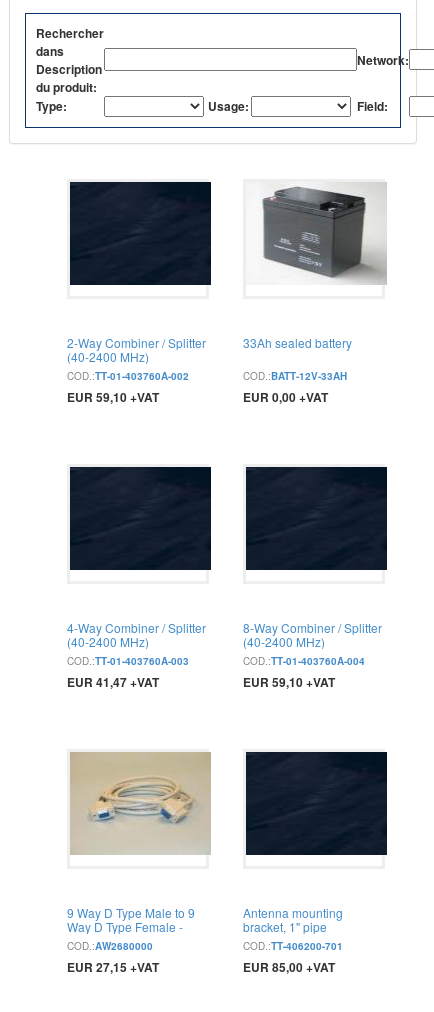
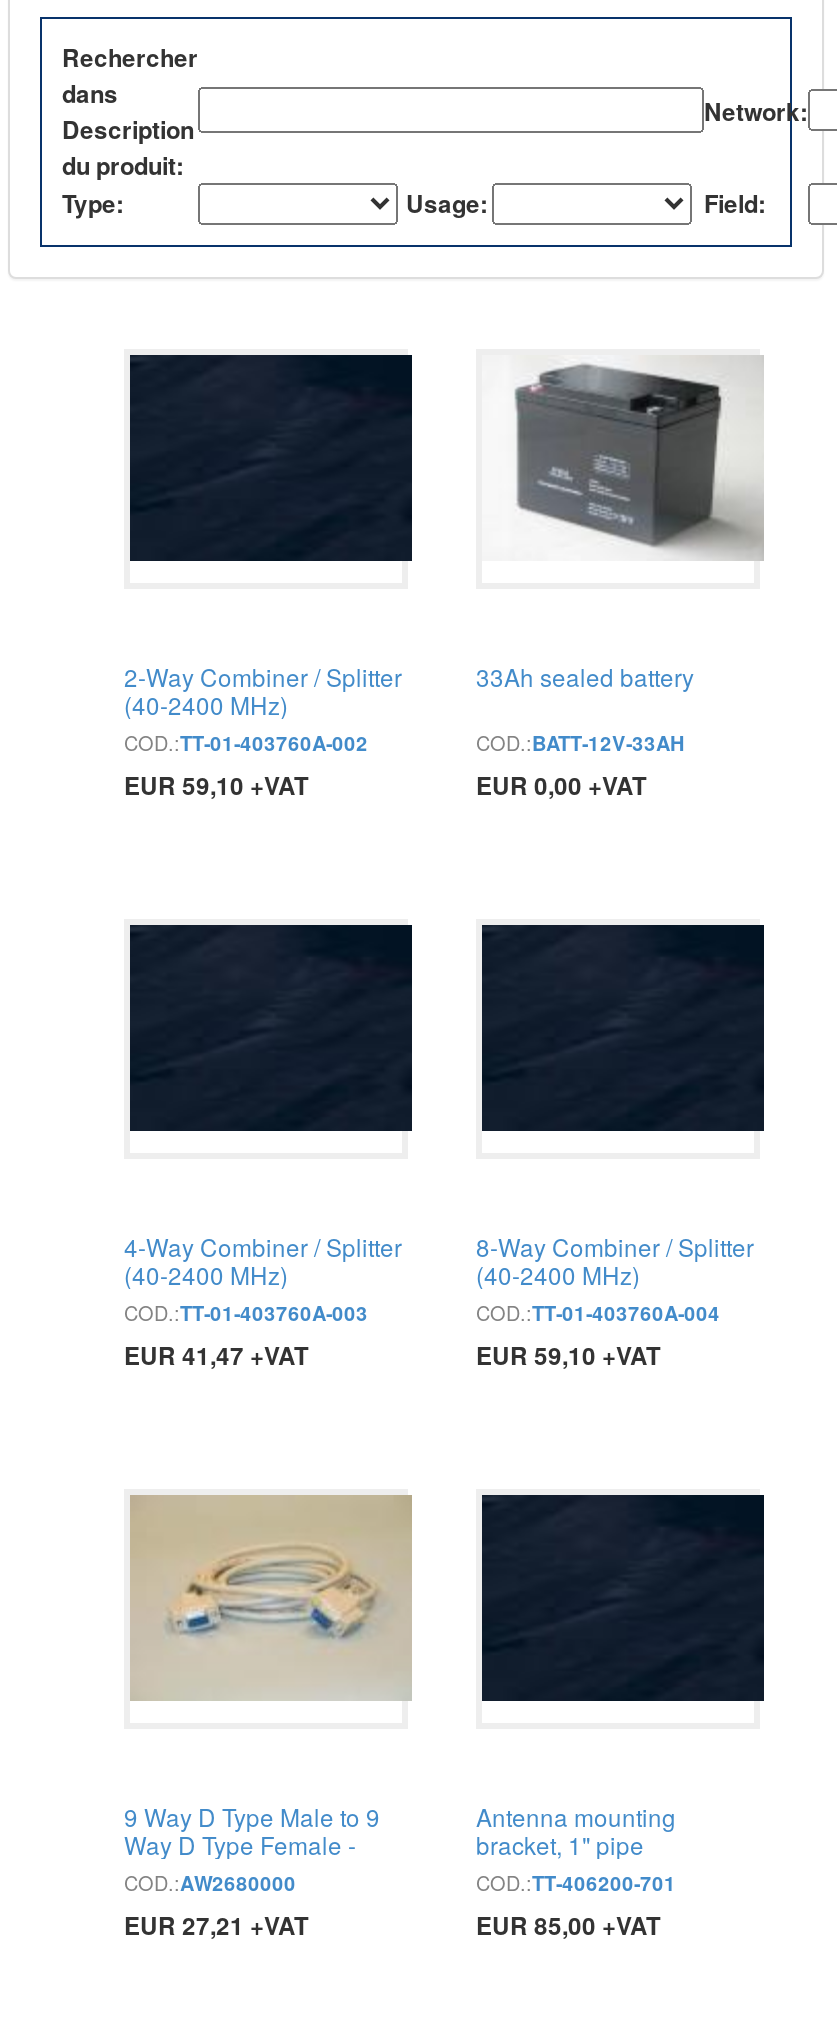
- EUR 27,15 +VAT
+ EUR 27,21 +VAT
